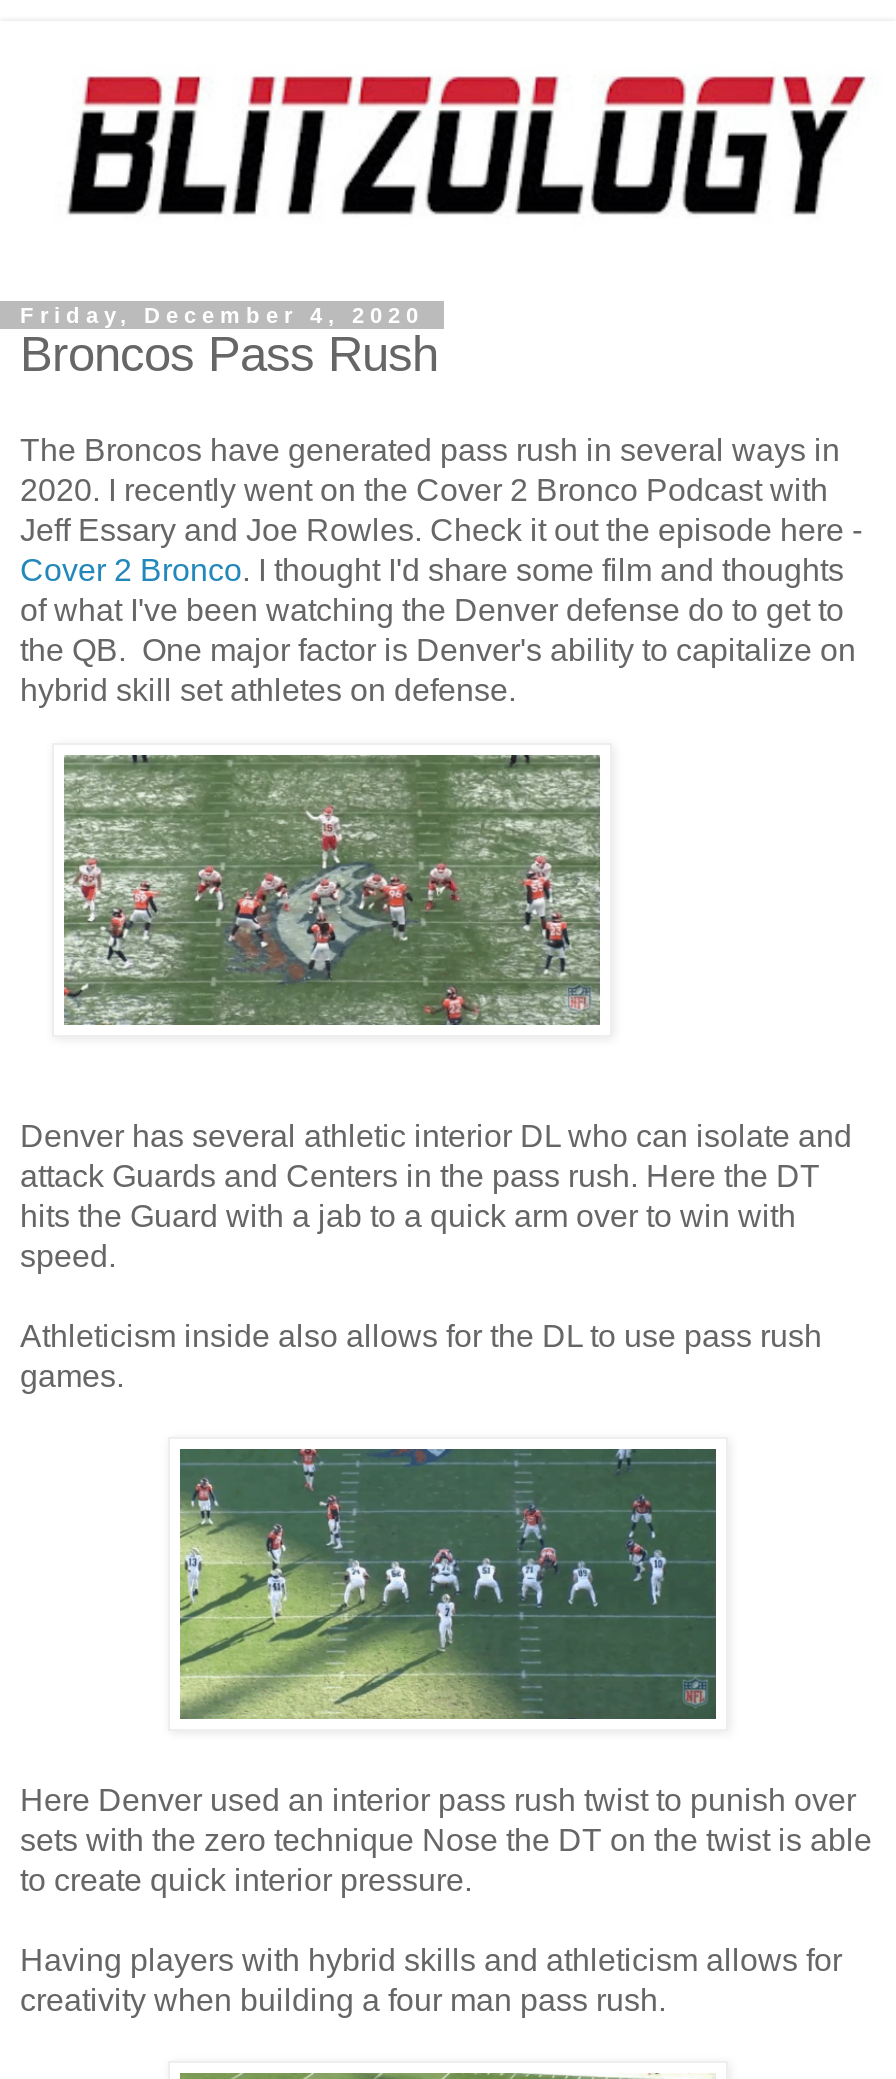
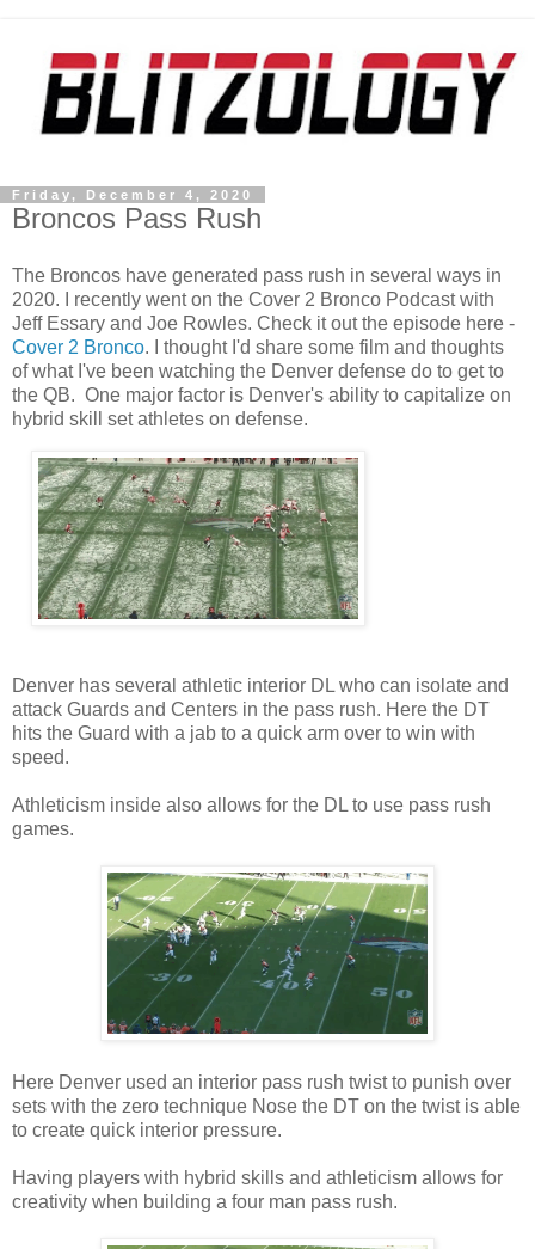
- [image]
+ [image]

- [image]
+ [image]
